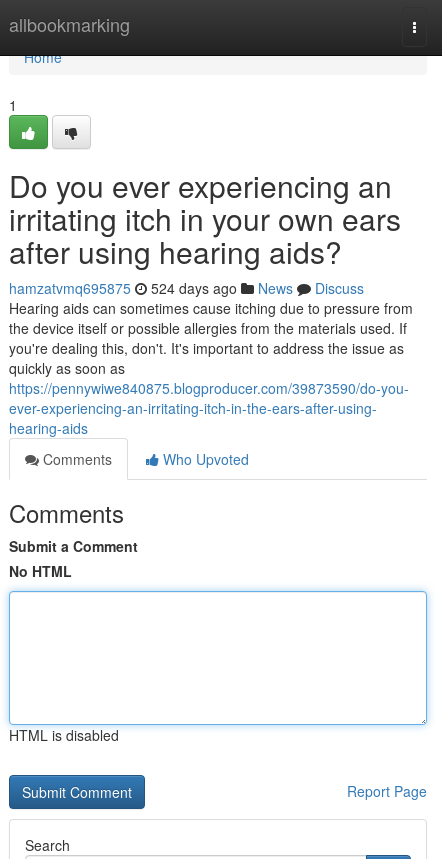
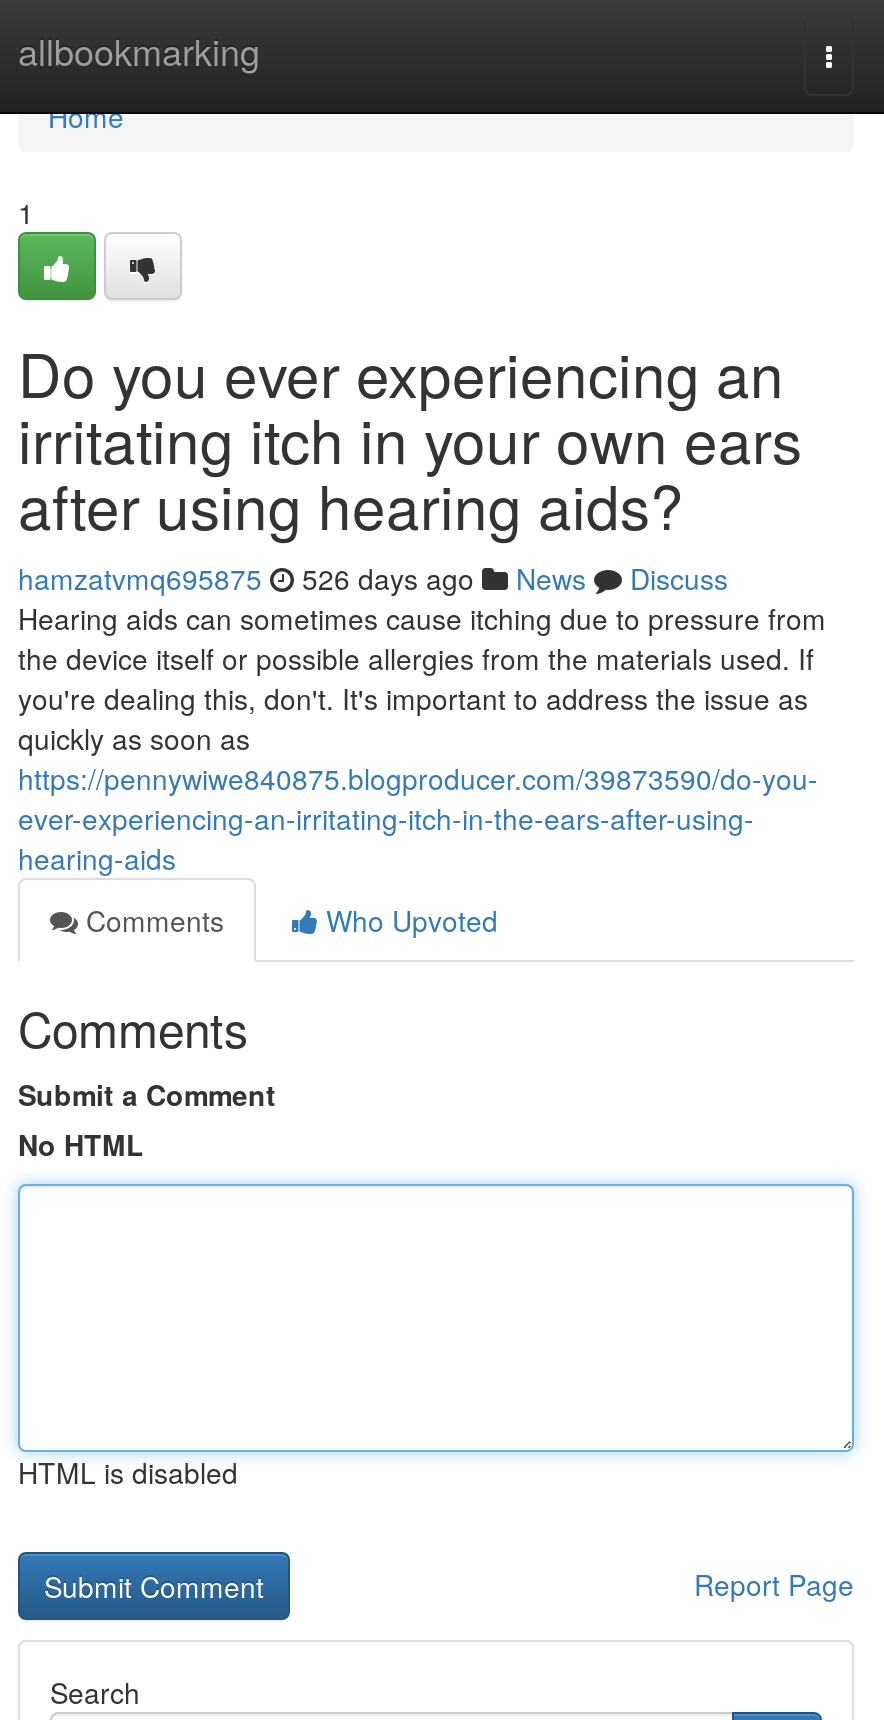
- hamzatvmq695875 524 days ago News Discuss
+ hamzatvmq695875 526 days ago News Discuss
